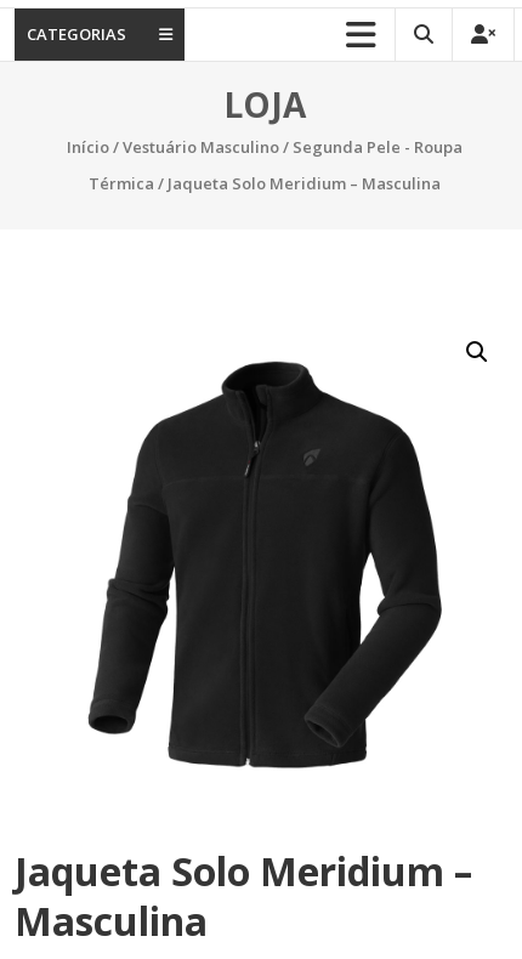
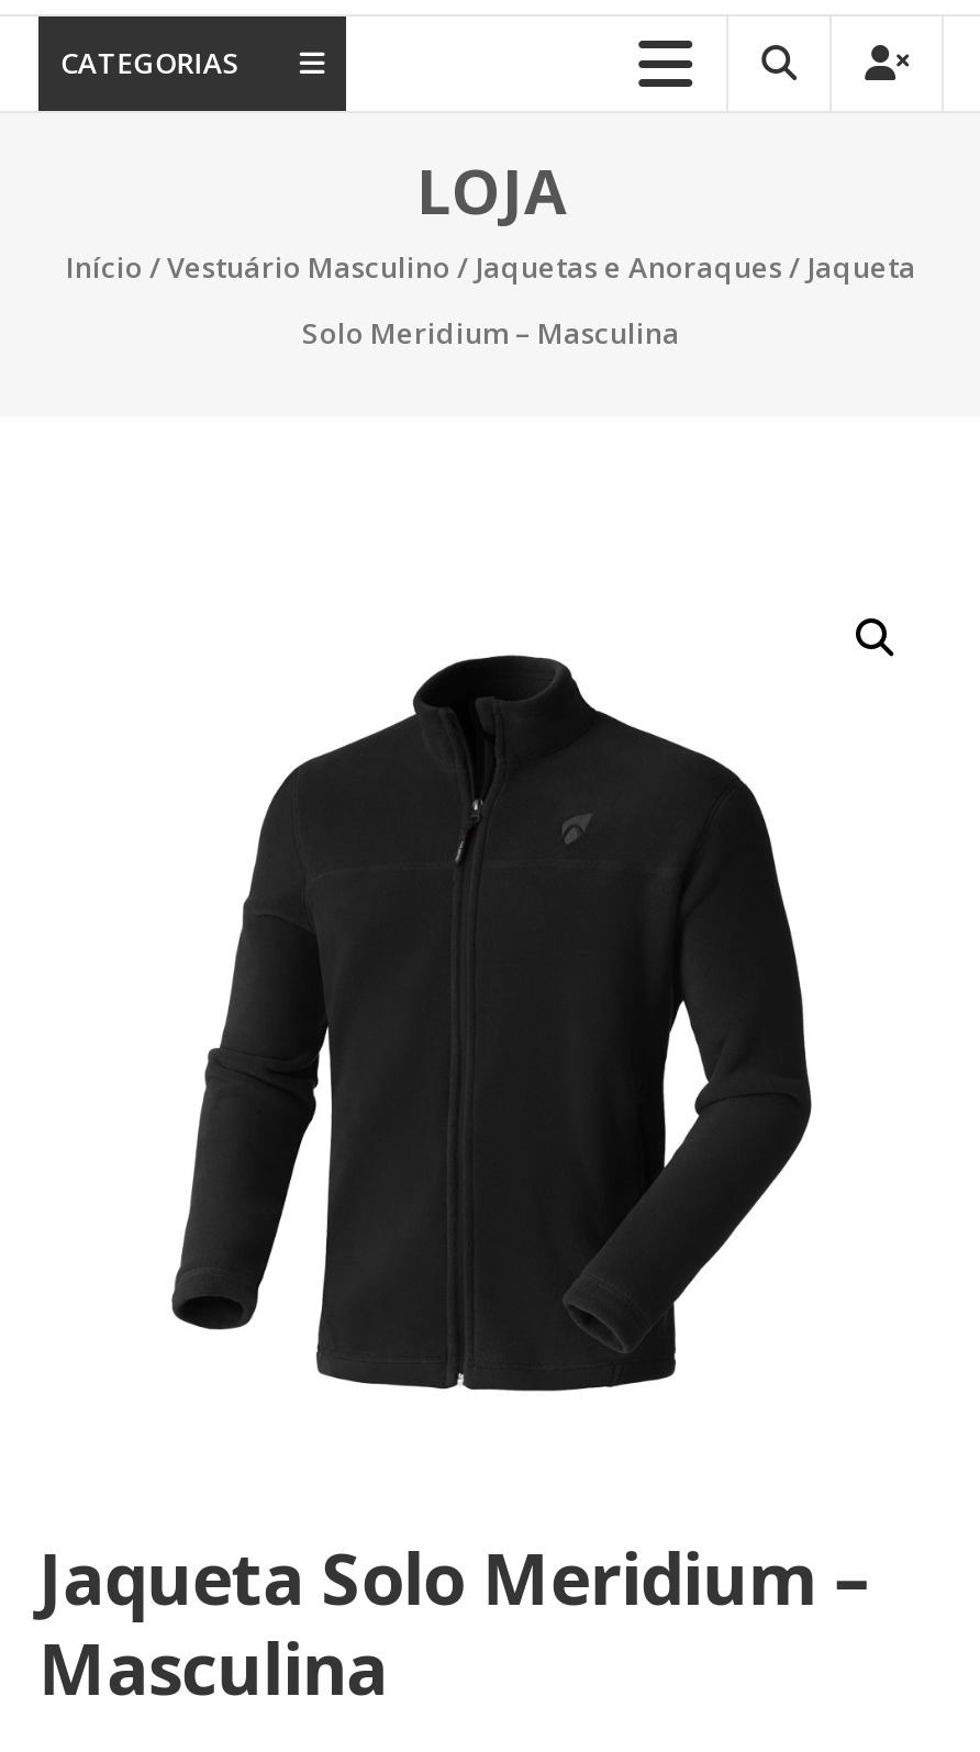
- Início /Vestuário Masculino / Segunda Pele - Roupa
+ Início /Vestuário Masculino / Jaquetas e Anoraques / Jaqueta

- Térmica / Jaqueta Solo Meridium – Masculina
+ Solo Meridium – Masculina
